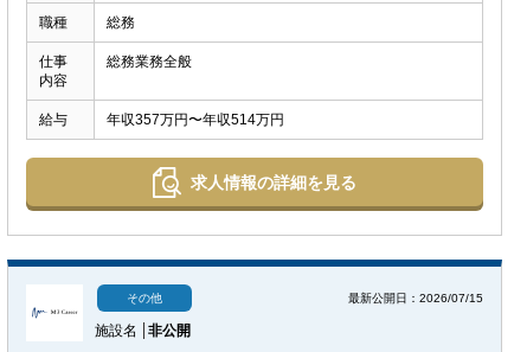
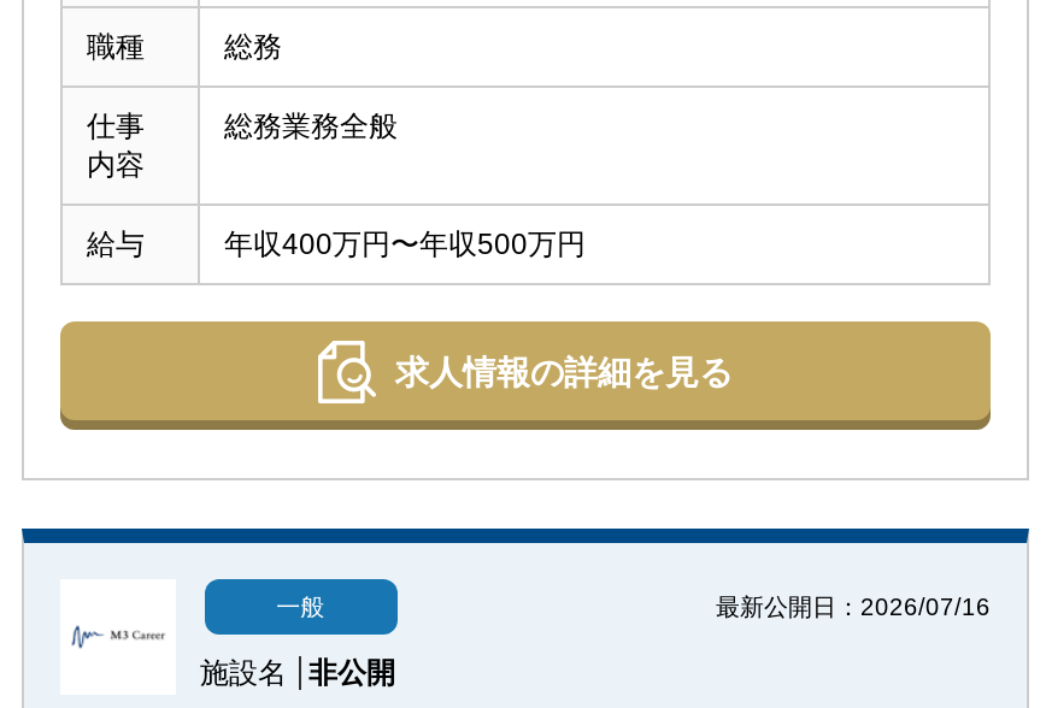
- 年収357万円〜年収514万円
+ 年収400万円〜年収500万円

- その他
- 最新公開日：2026/07/15
+ 一般
+ 最新公開日：2026/07/16
